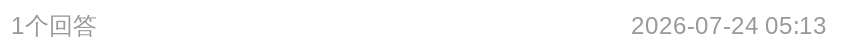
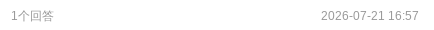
- 2026-07-24 05:13
+ 2026-07-21 16:57
